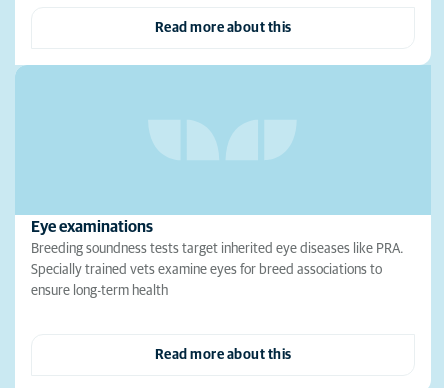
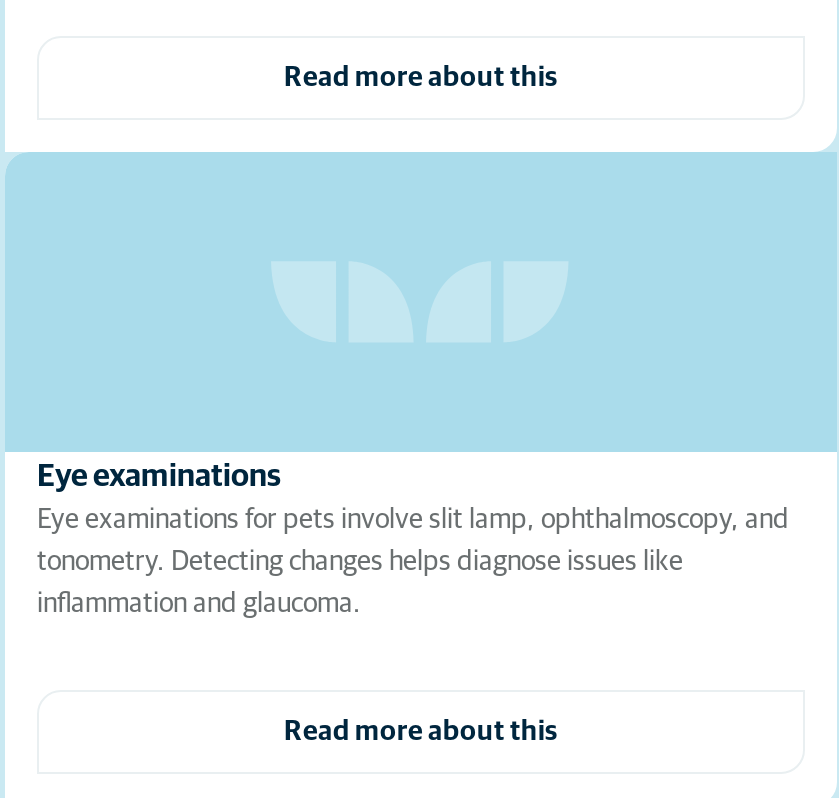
- Breeding soundness tests target inherited eye diseases like PRA.
+ Eye examinations for pets involve slit lamp, ophthalmoscopy, and

- Specially trained vets examine eyes for breed associations to
+ tonometry. Detecting changes helps diagnose issues like

- ensure long-term health
+ inflammation and glaucoma.
